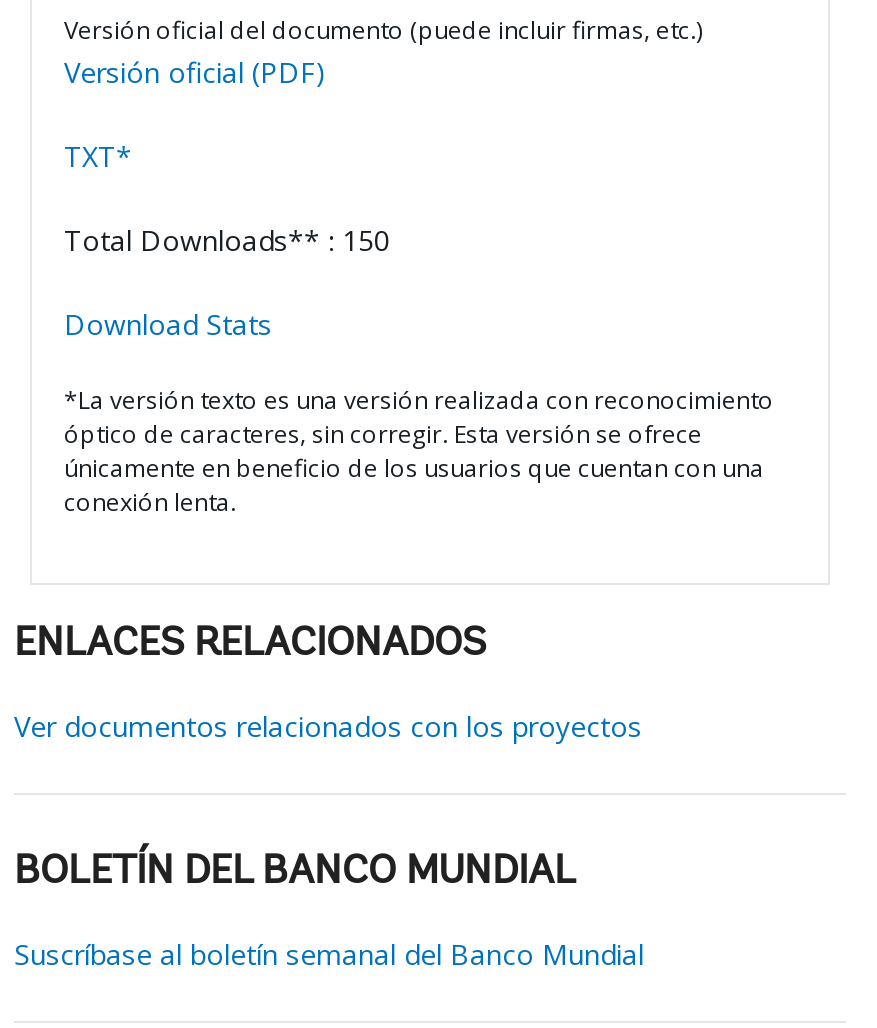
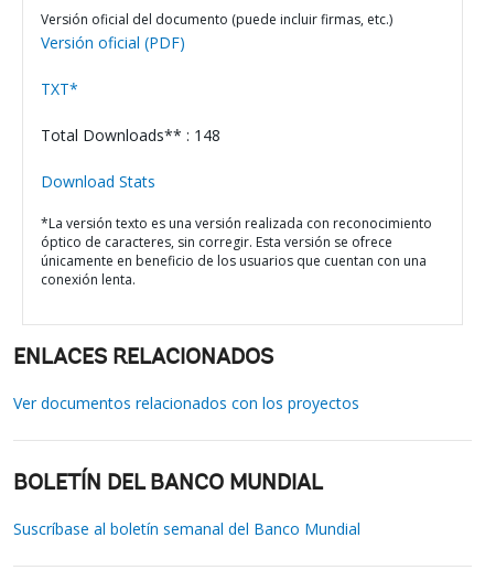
- Total Downloads** : 150
+ Total Downloads** : 148
